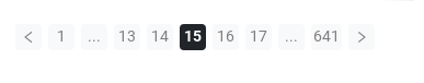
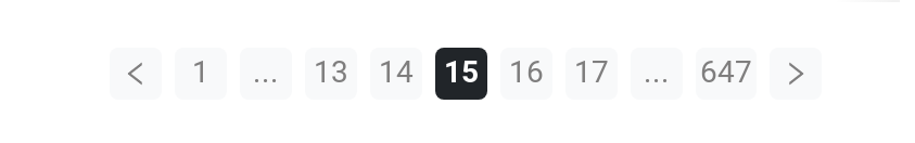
- 641
+ 647
